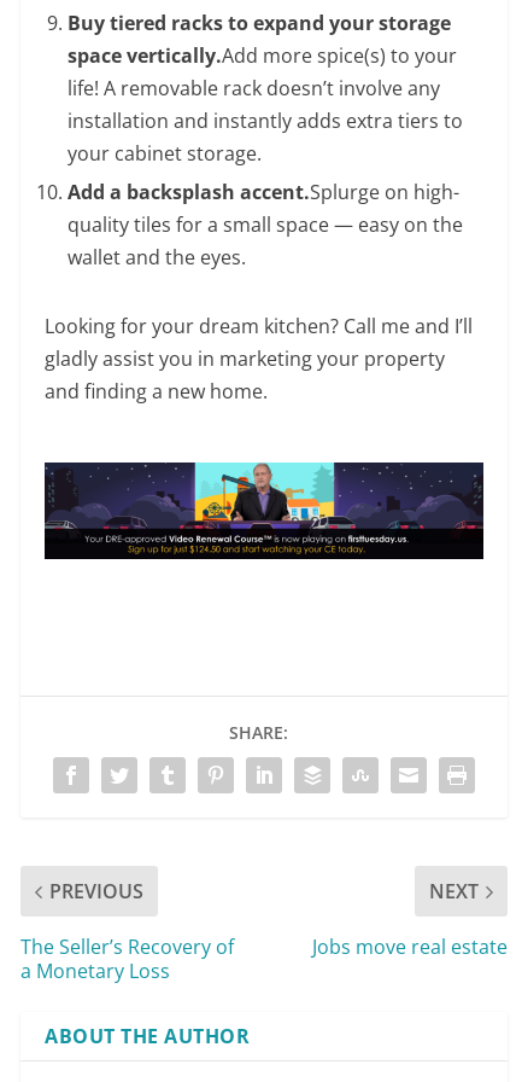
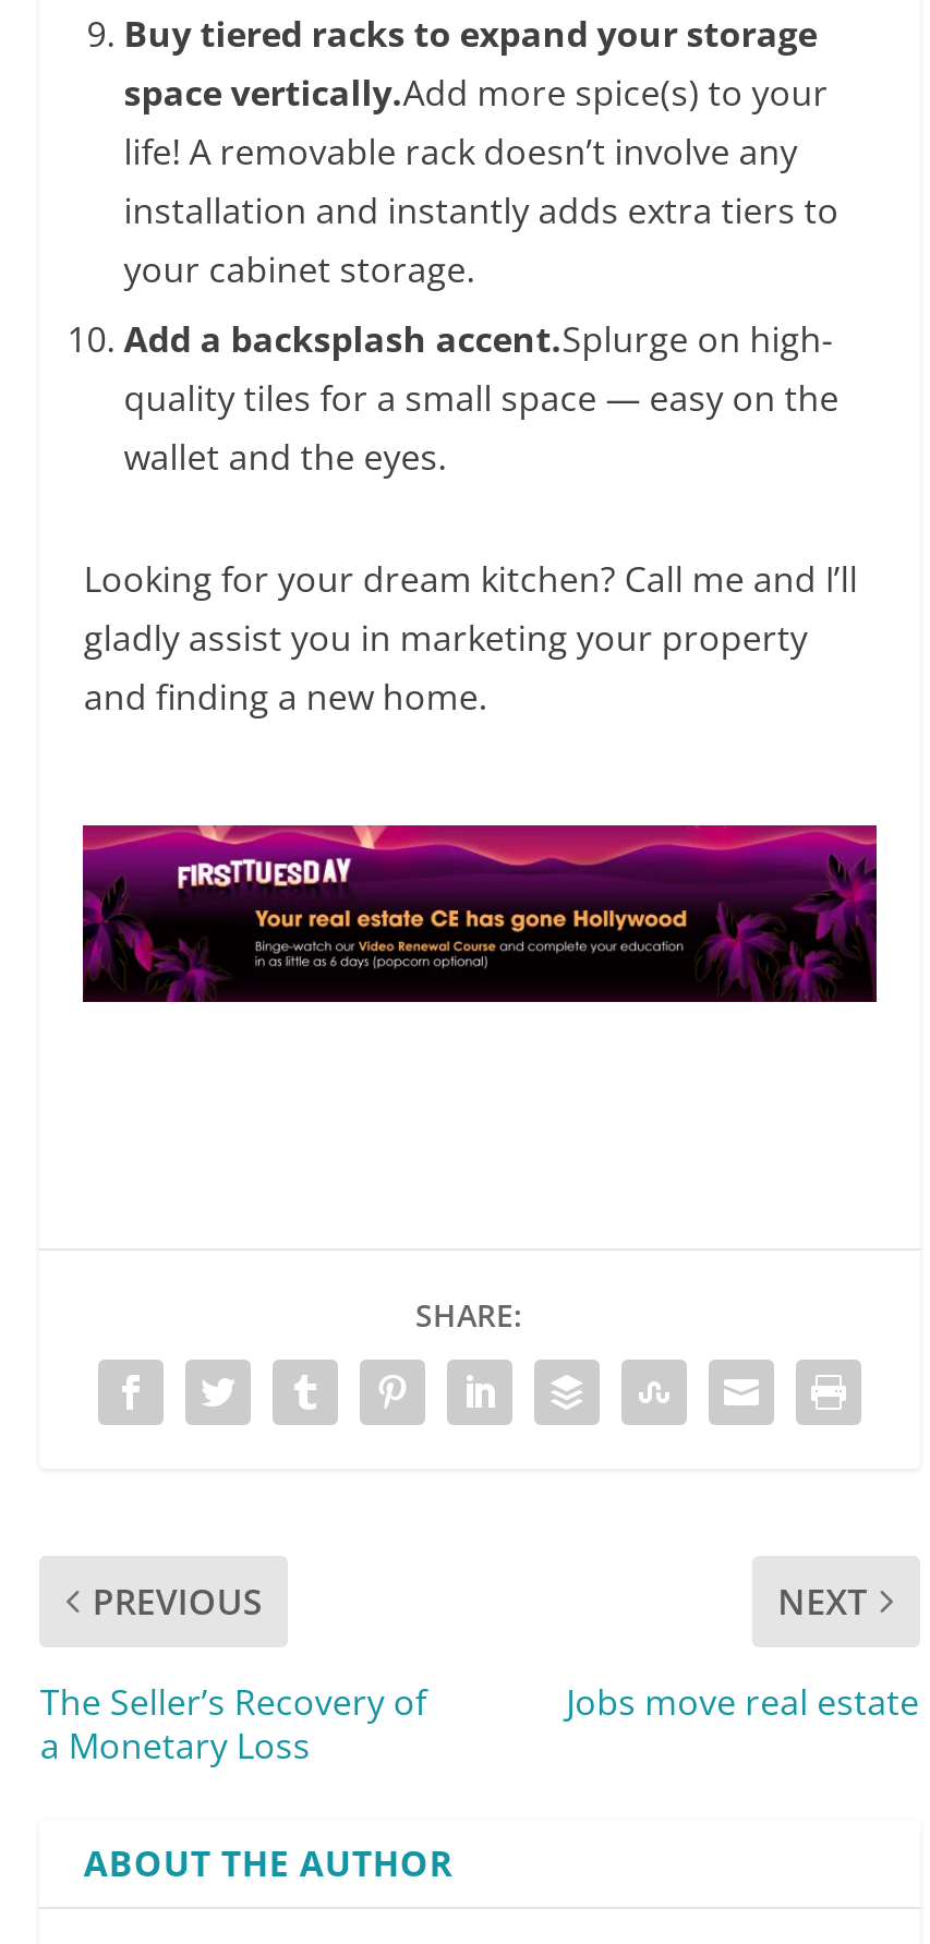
- [image]
+ [image]
